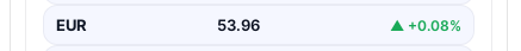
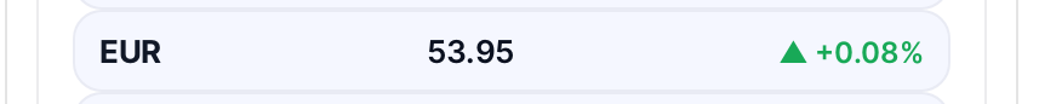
- 53.96
+ 53.95
